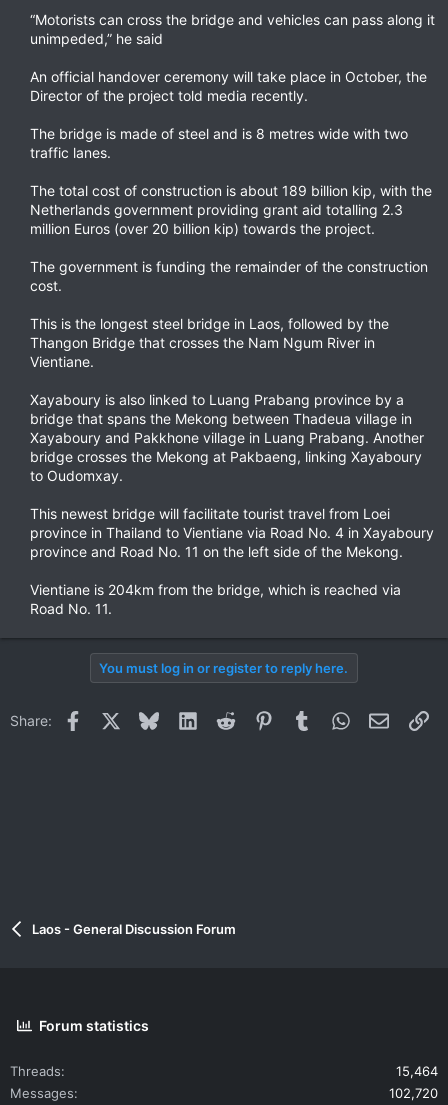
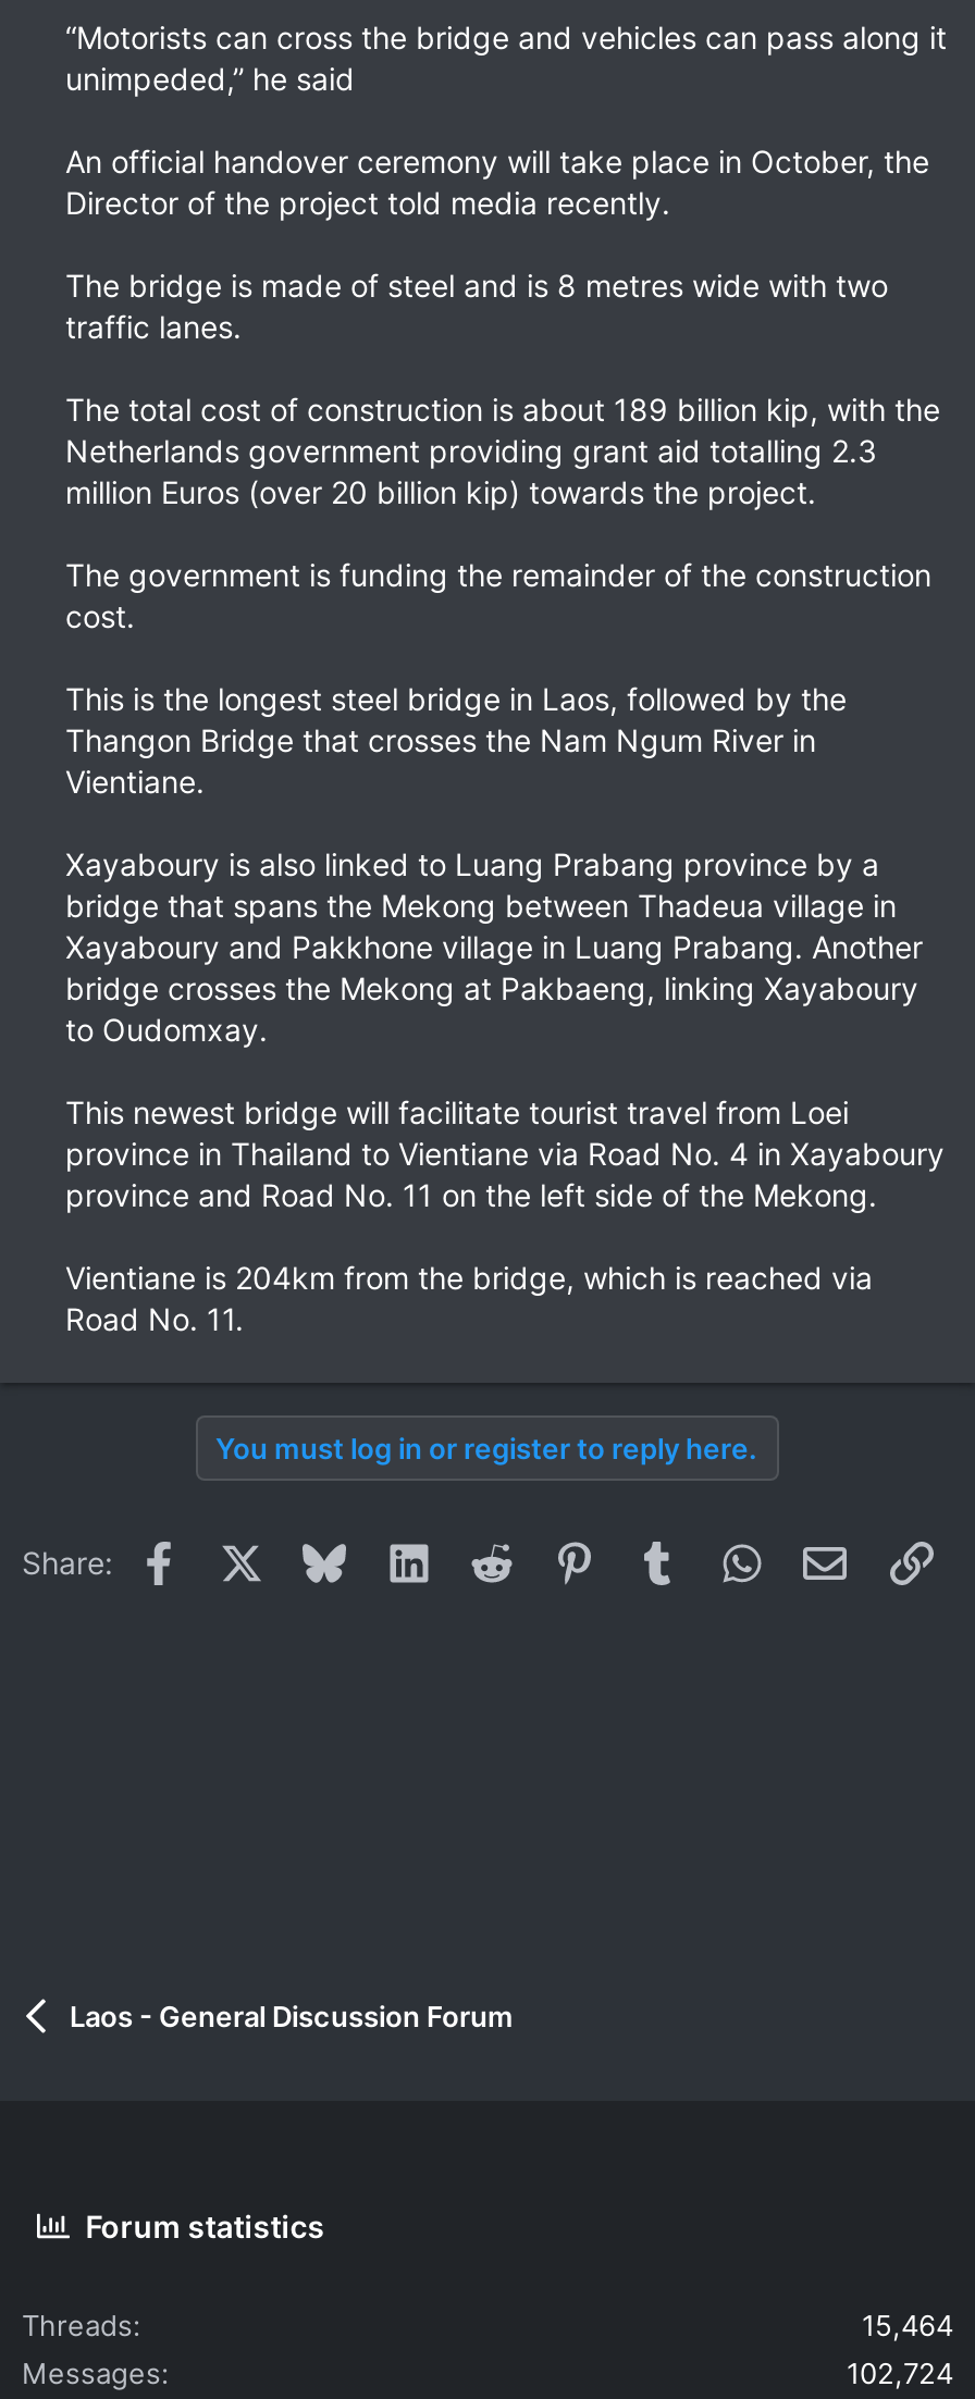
- 102,720
+ 102,724
